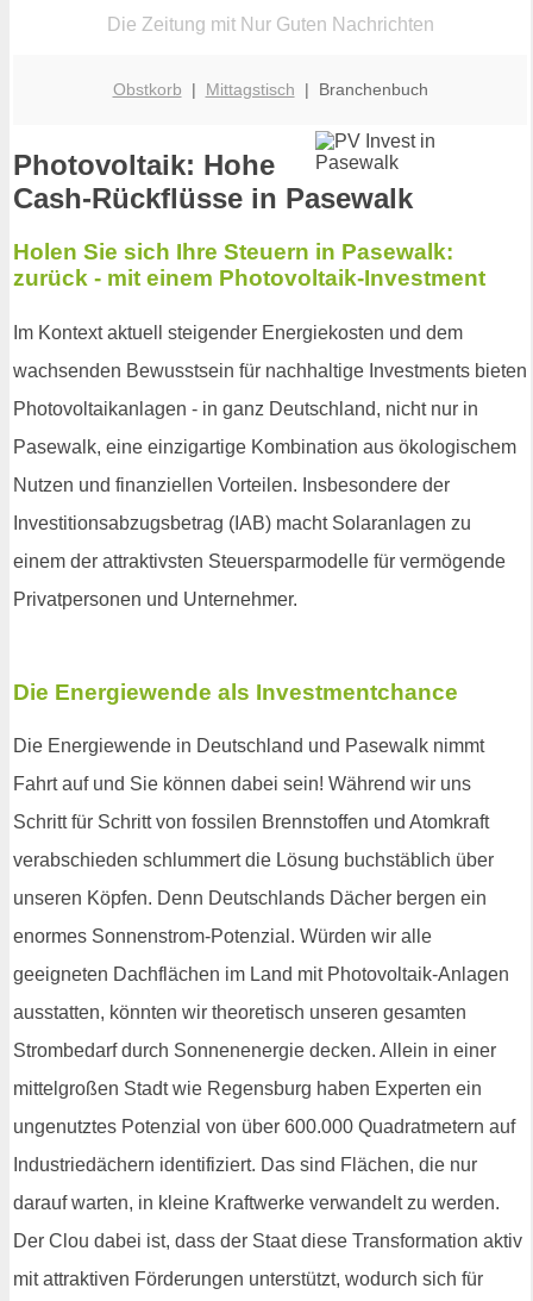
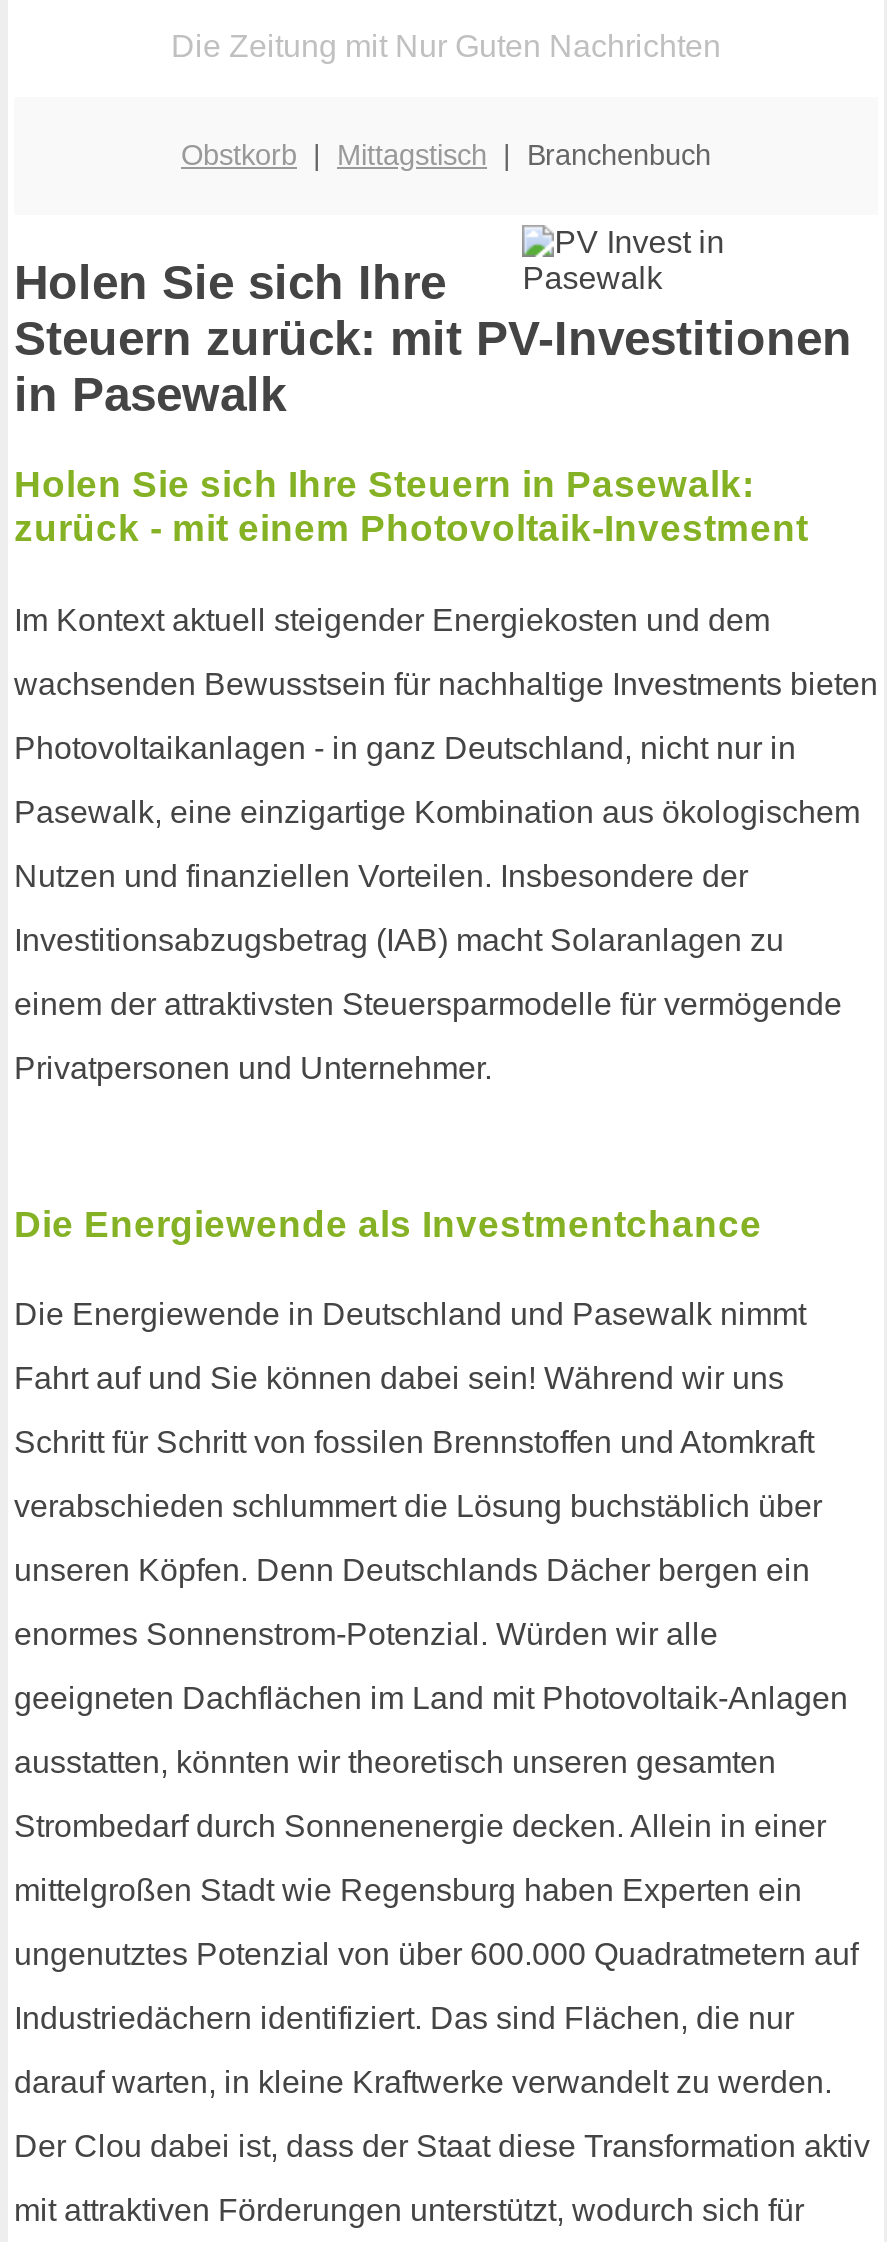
- Photovoltaik: Hohe
- Cash-Rückflüsse in Pasewalk
+ Holen Sie sich Ihre
+ Steuern zurück: mit PV-Investitionen
+ in Pasewalk
